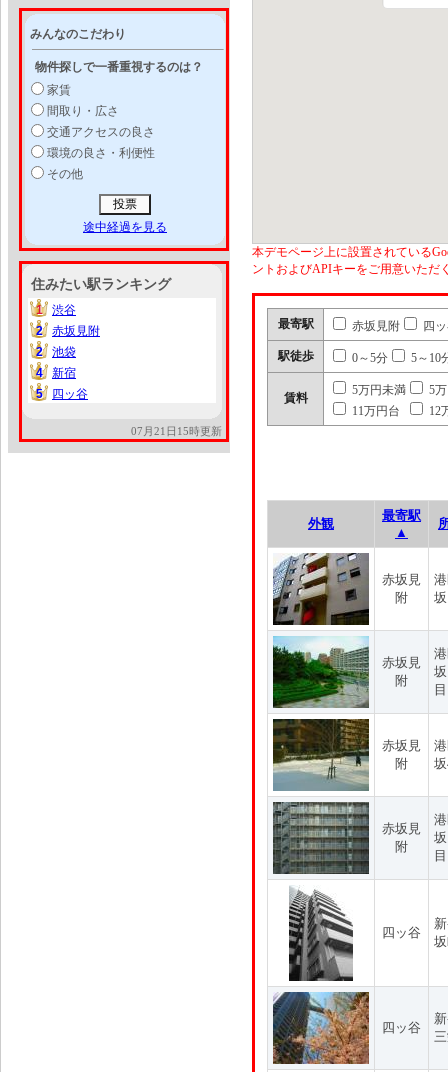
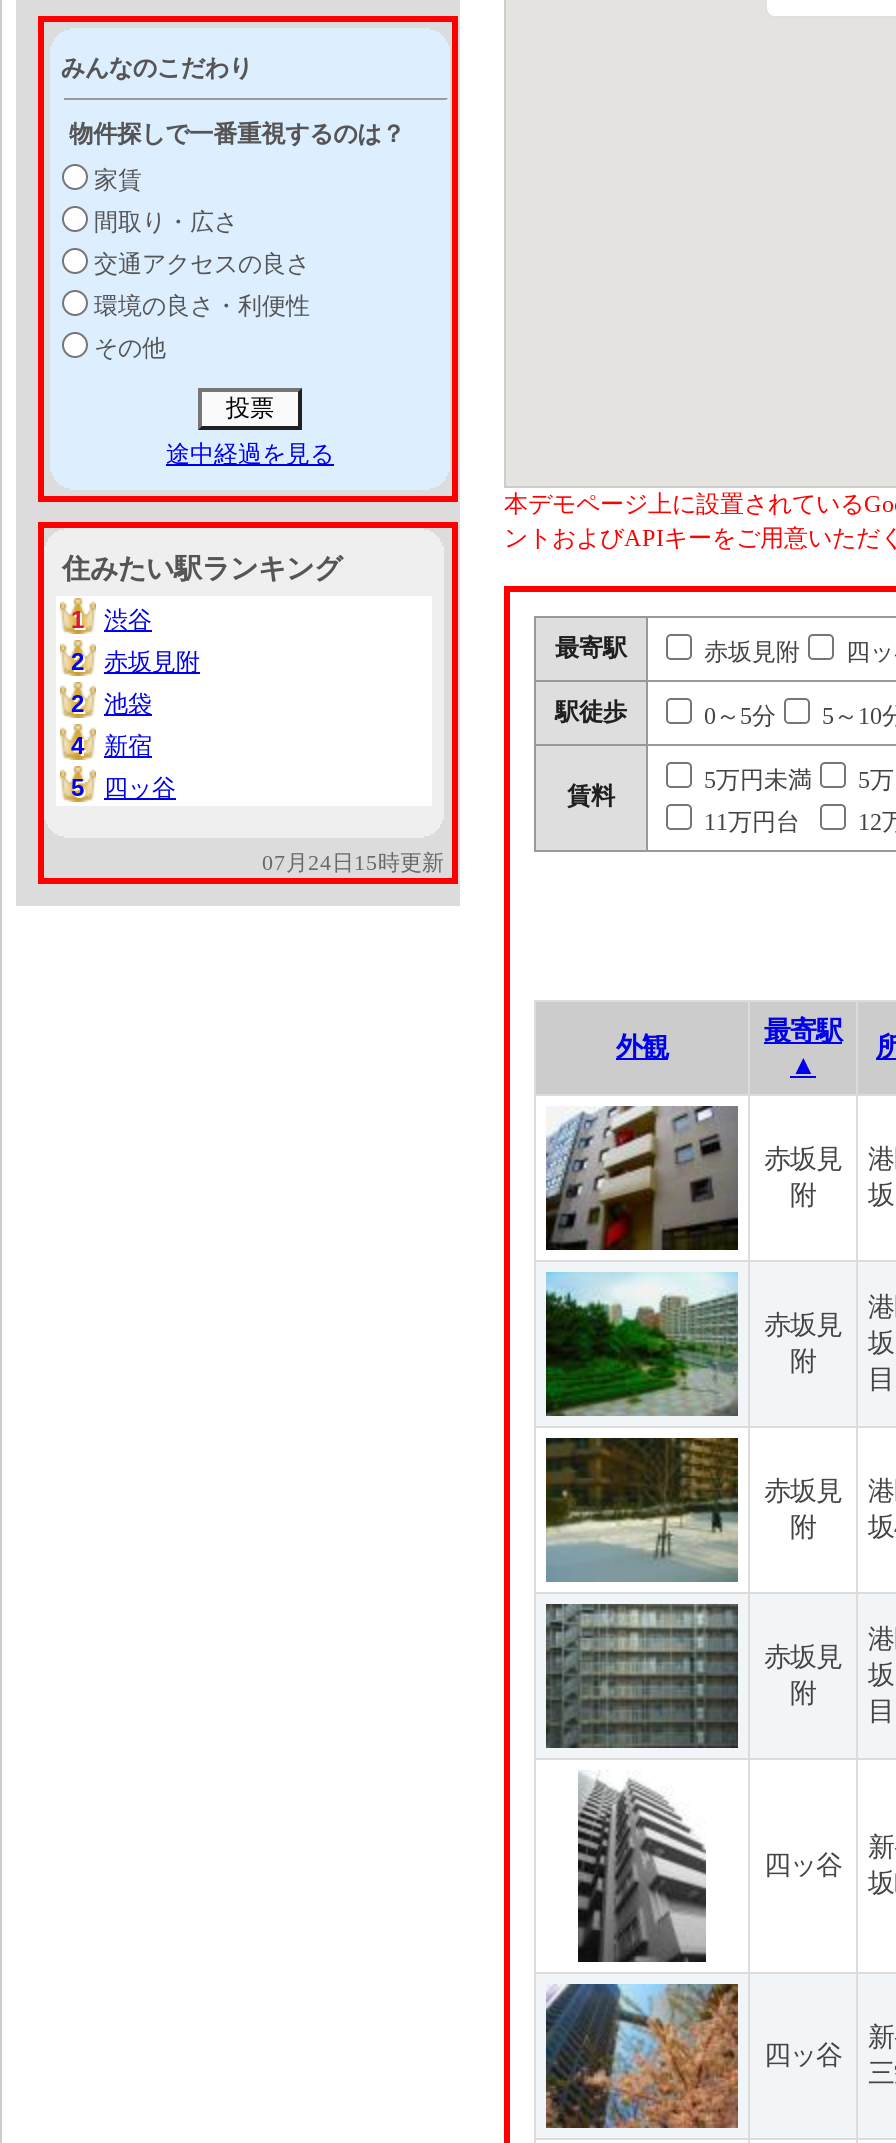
- 07月21日15時更新
+ 07月24日15時更新
